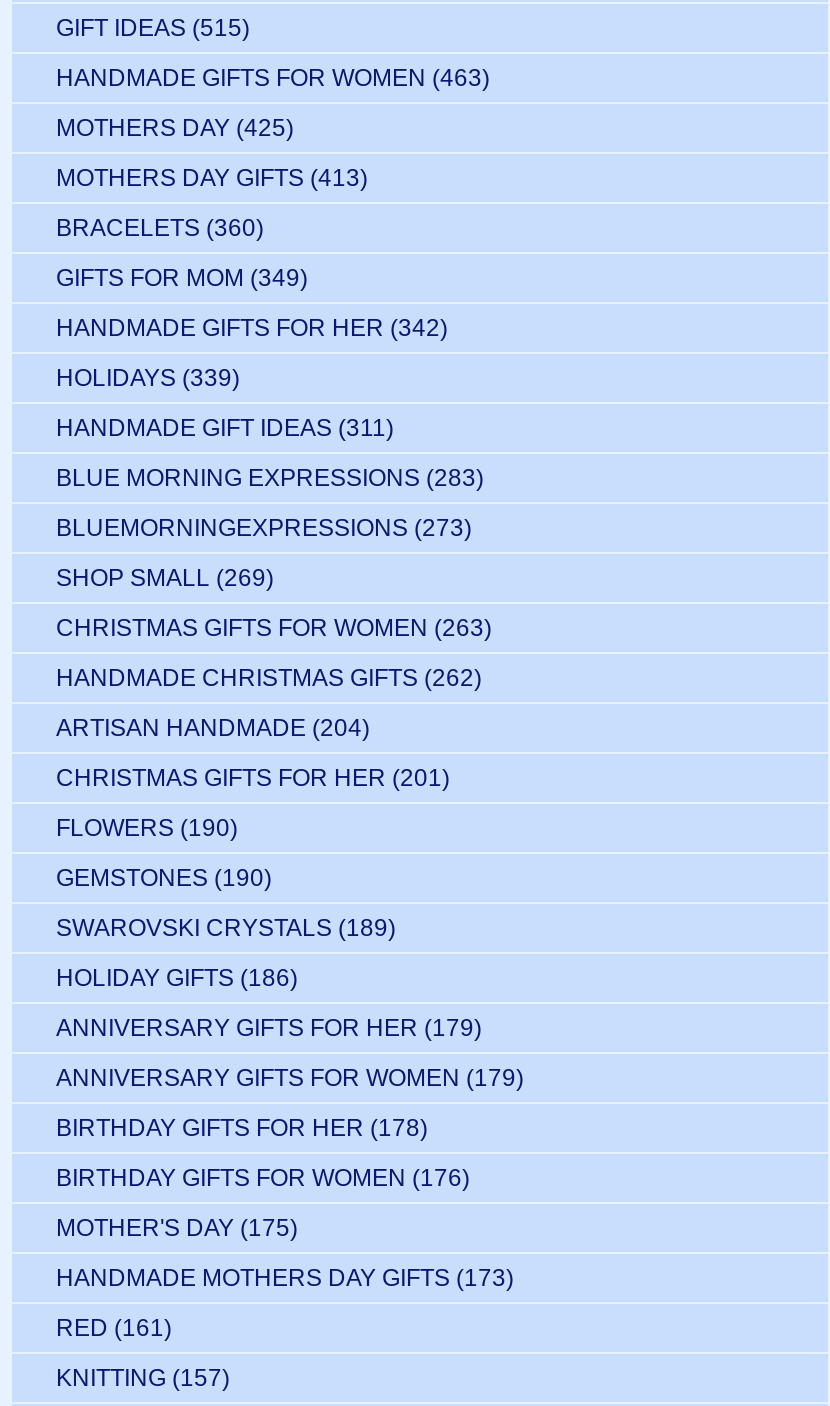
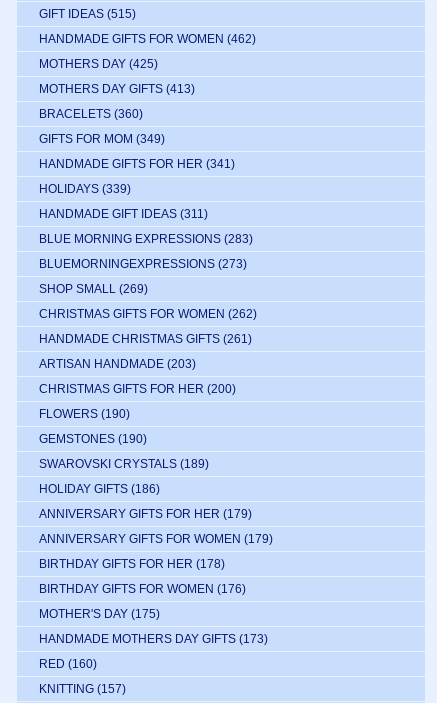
- HANDMADE GIFTS FOR WOMEN (463)
+ HANDMADE GIFTS FOR WOMEN (462)

- HANDMADE GIFTS FOR HER (342)
+ HANDMADE GIFTS FOR HER (341)

- CHRISTMAS GIFTS FOR WOMEN (263)
+ CHRISTMAS GIFTS FOR WOMEN (262)

- HANDMADE CHRISTMAS GIFTS (262)
+ HANDMADE CHRISTMAS GIFTS (261)

- ARTISAN HANDMADE (204)
+ ARTISAN HANDMADE (203)

- CHRISTMAS GIFTS FOR HER (201)
+ CHRISTMAS GIFTS FOR HER (200)

- RED (161)
+ RED (160)
